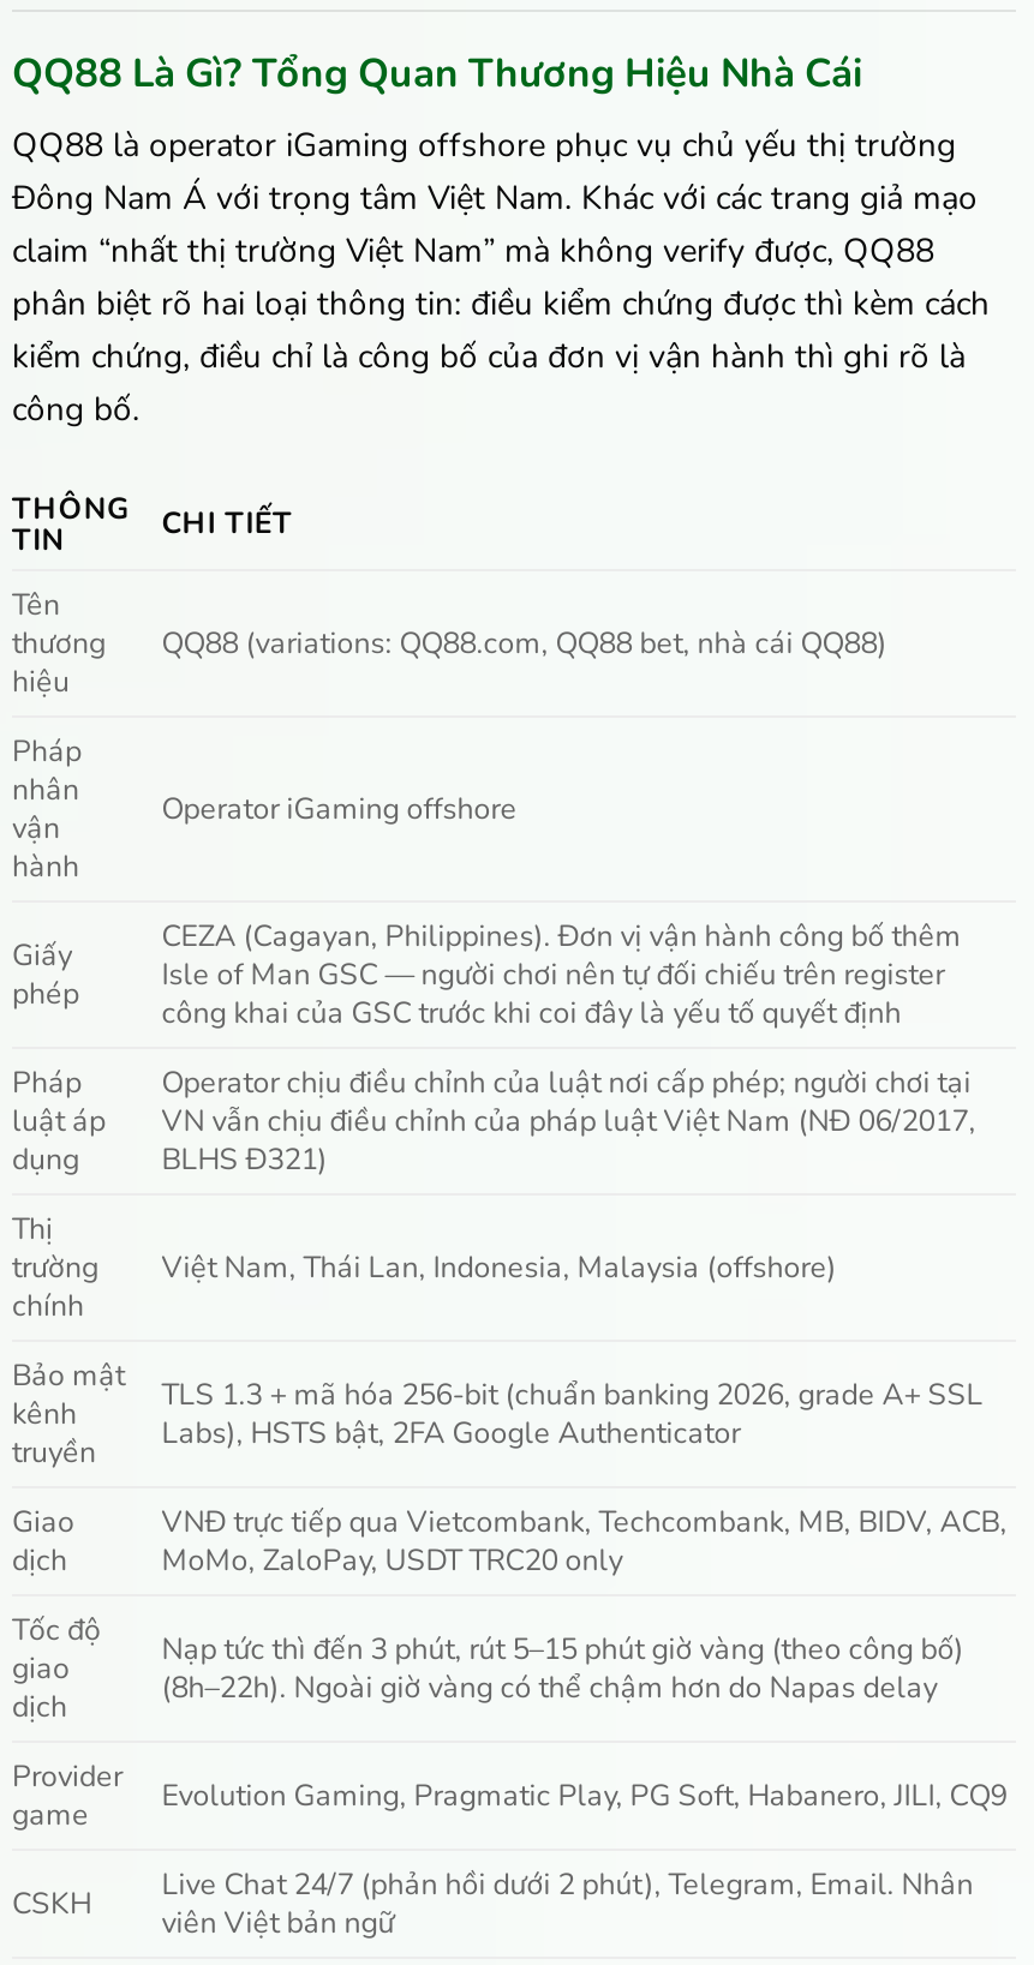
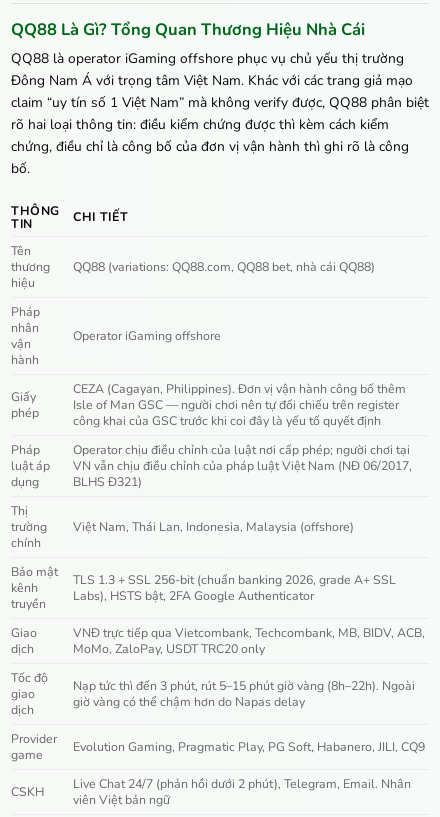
- claim “nhất thị trường Việt Nam” mà không verify được, QQ88
- phân biệt rõ hai loại thông tin: điều kiểm chứng được thì kèm cách
- kiểm chứng, điều chỉ là công bố của đơn vị vận hành thì ghi rõ là
- công bố.
+ claim “uy tín số 1 Việt Nam” mà không verify được, QQ88 phân biệt
+ rõ hai loại thông tin: điều kiểm chứng được thì kèm cách kiểm
+ chứng, điều chỉ là công bố của đơn vị vận hành thì ghi rõ là công
+ bố.

- TLS 1.3 + mã hóa 256-bit (chuẩn banking 2026, grade A+ SSL
+ TLS 1.3 + SSL 256-bit (chuẩn banking 2026, grade A+ SSL

- Nạp tức thì đến 3 phút, rút 5–15 phút giờ vàng (theo công bố)
- (8h–22h). Ngoài giờ vàng có thể chậm hơn do Napas delay
+ Nạp tức thì đến 3 phút, rút 5–15 phút giờ vàng (8h–22h). Ngoài
+ giờ vàng có thể chậm hơn do Napas delay
